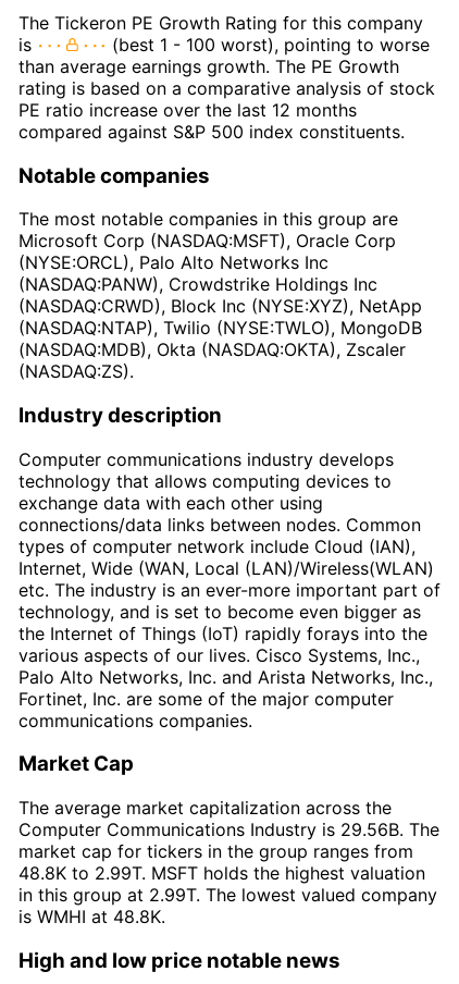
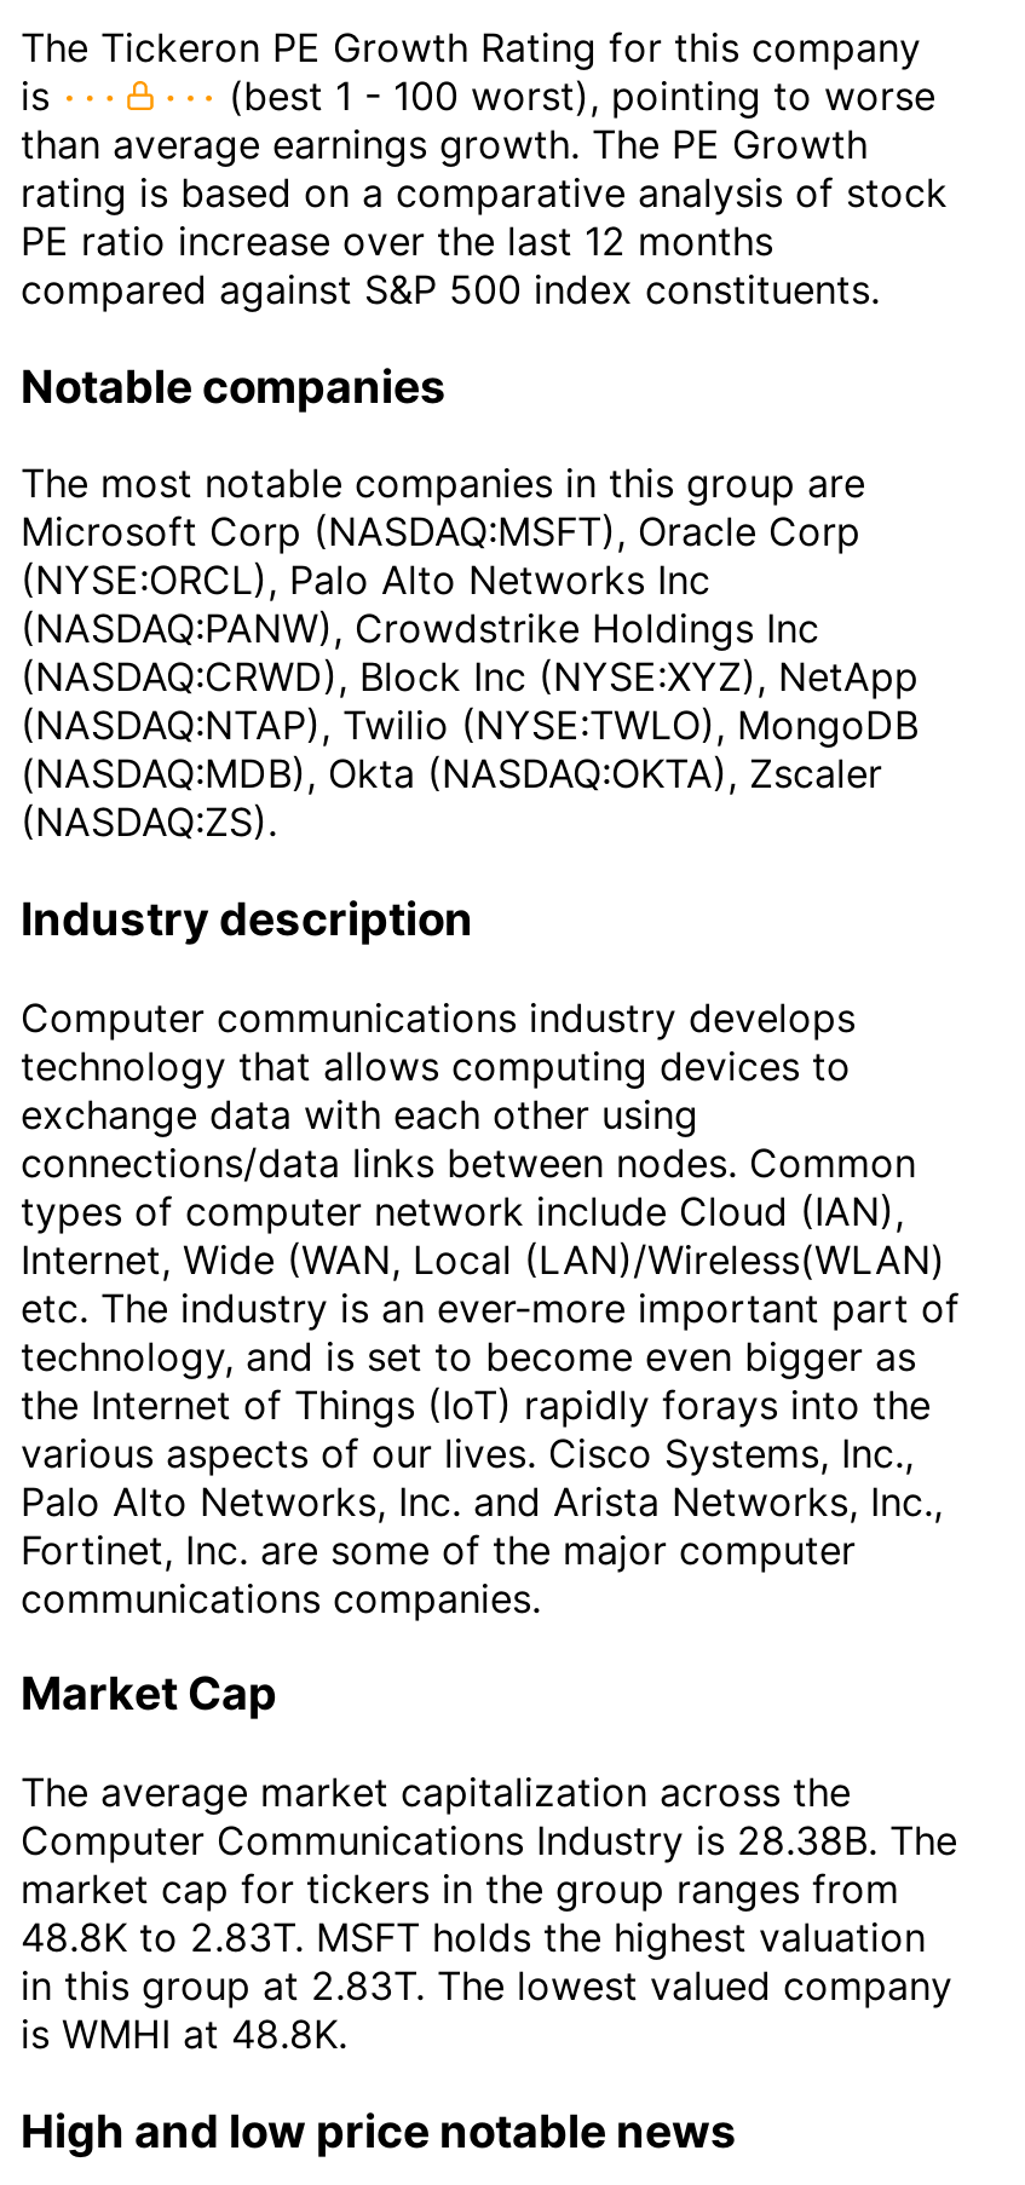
- Computer Communications Industry is 29.56B. The
+ Computer Communications Industry is 28.38B. The

- 48.8K to 2.99T. MSFT holds the highest valuation
+ 48.8K to 2.83T. MSFT holds the highest valuation

- in this group at 2.99T. The lowest valued company
+ in this group at 2.83T. The lowest valued company
